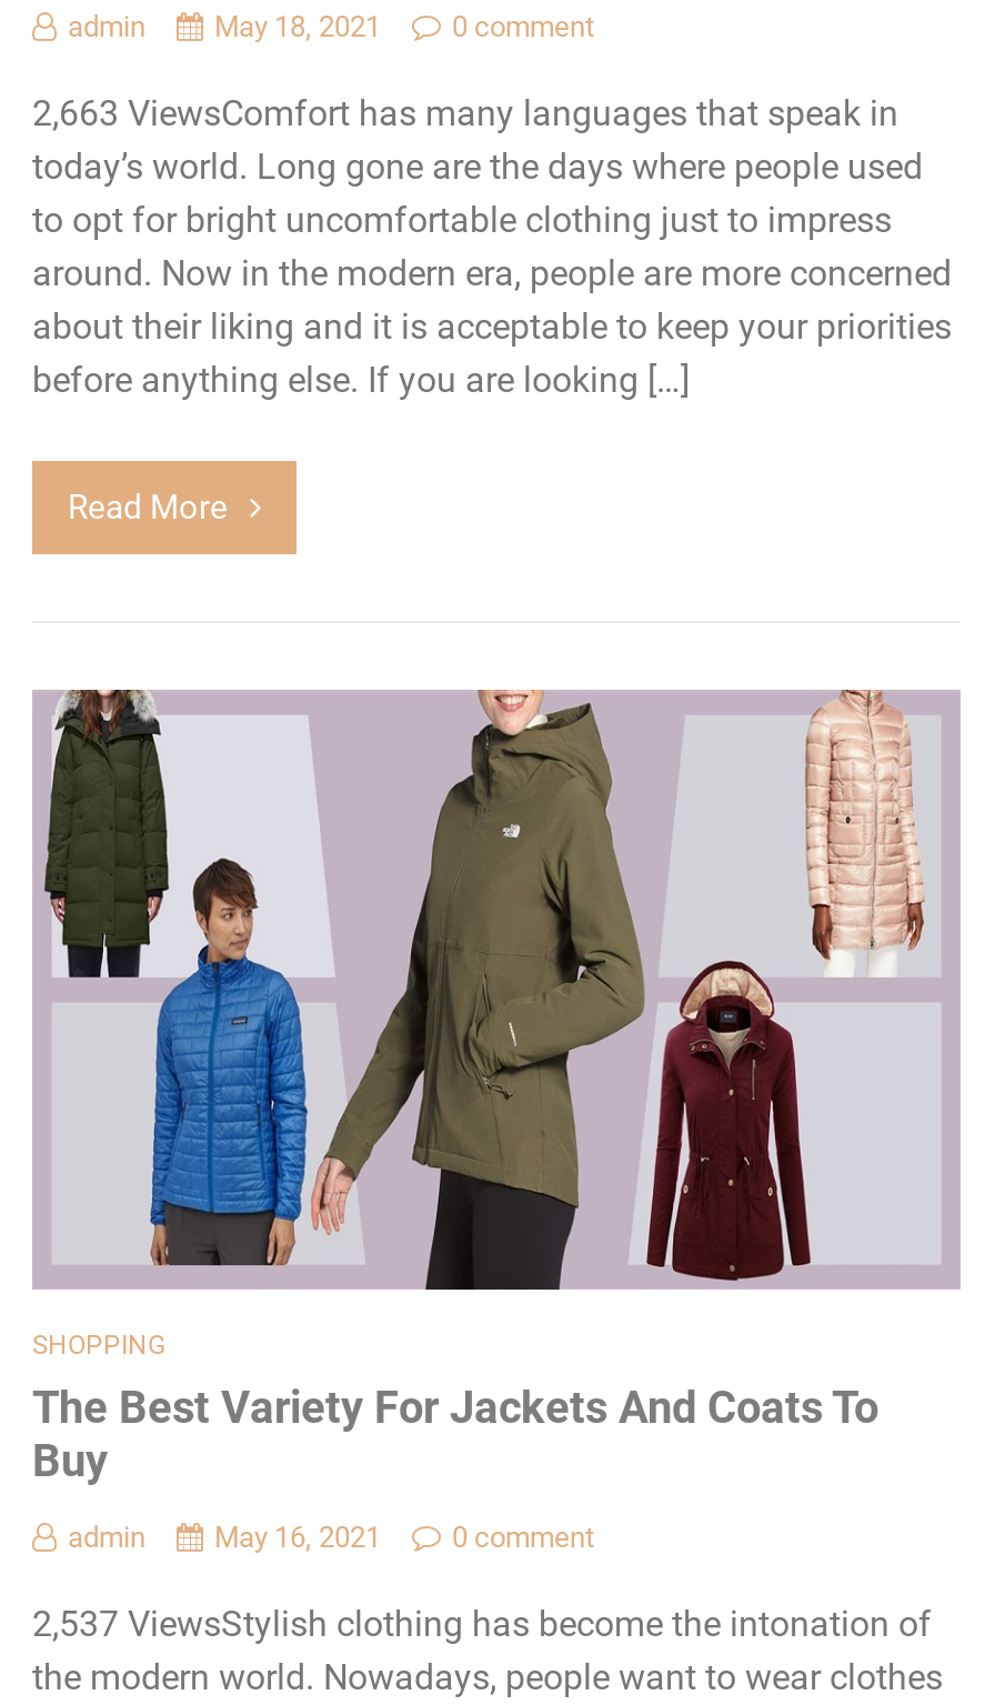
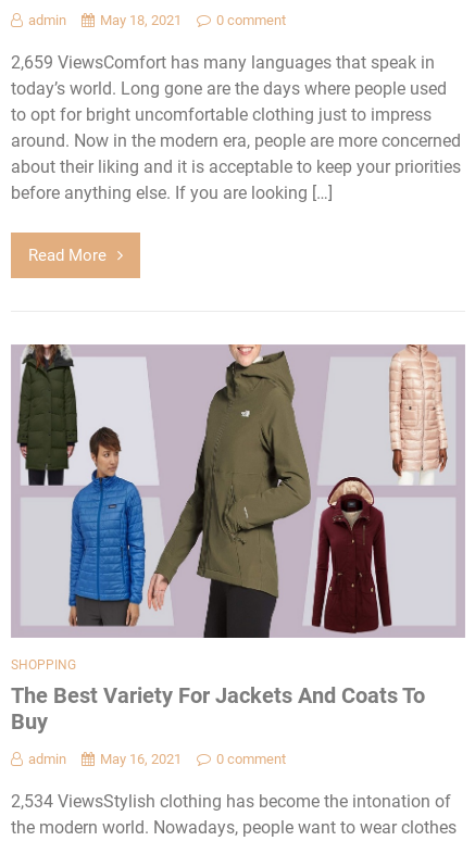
- 2,663 ViewsComfort has many languages that speak in
+ 2,659 ViewsComfort has many languages that speak in

- 2,537 ViewsStylish clothing has become the intonation of
+ 2,534 ViewsStylish clothing has become the intonation of
